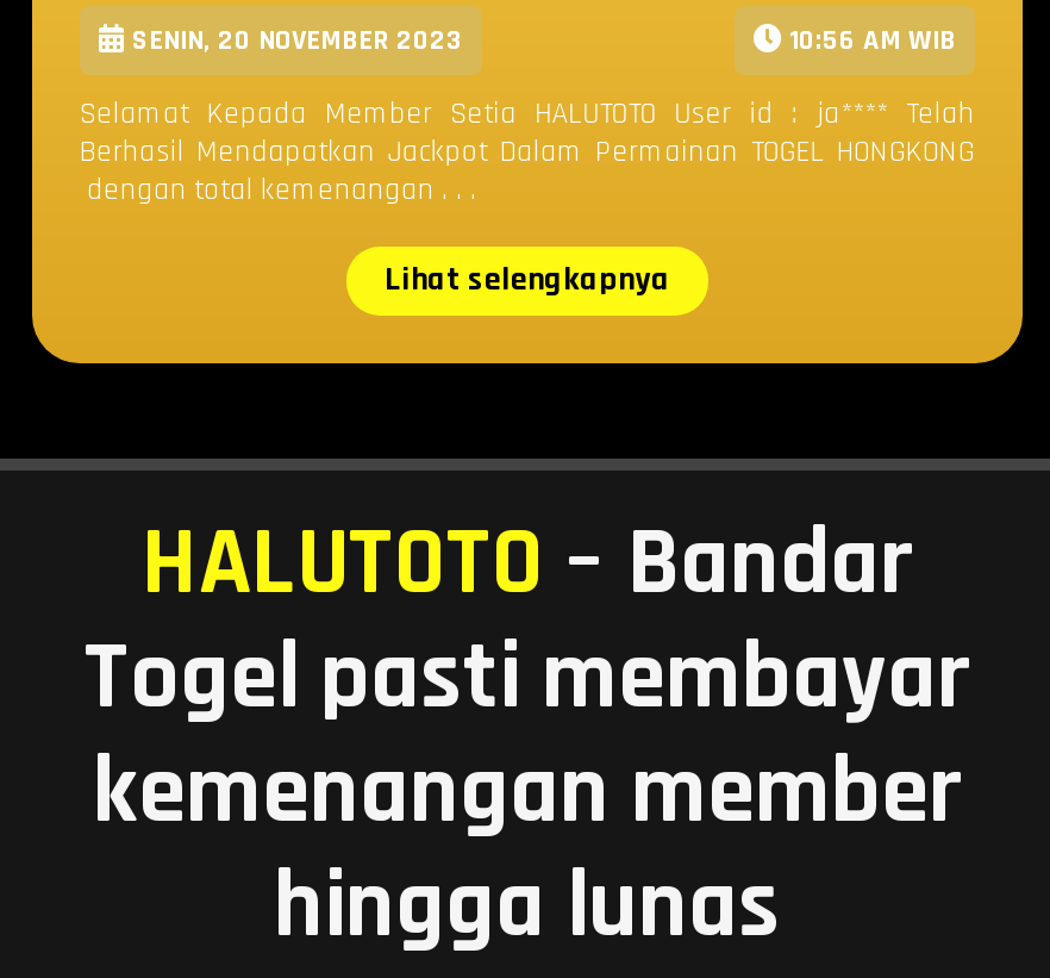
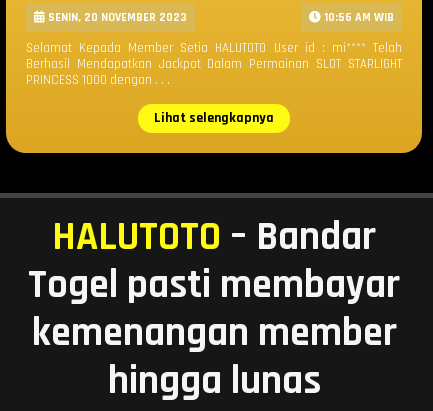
- Selamat Kepada Member Setia HALUTOTO User id : ja**** Telah
- Berhasil Mendapatkan Jackpot Dalam Permainan TOGEL HONGKONG
- dengan total kemenangan . . .
+ Selamat Kepada Member Setia HALUTOTO User id : mi**** Telah
+ Berhasil Mendapatkan Jackpot Dalam Permainan SLOT STARLIGHT
+ PRINCESS 1000 dengan . . .
